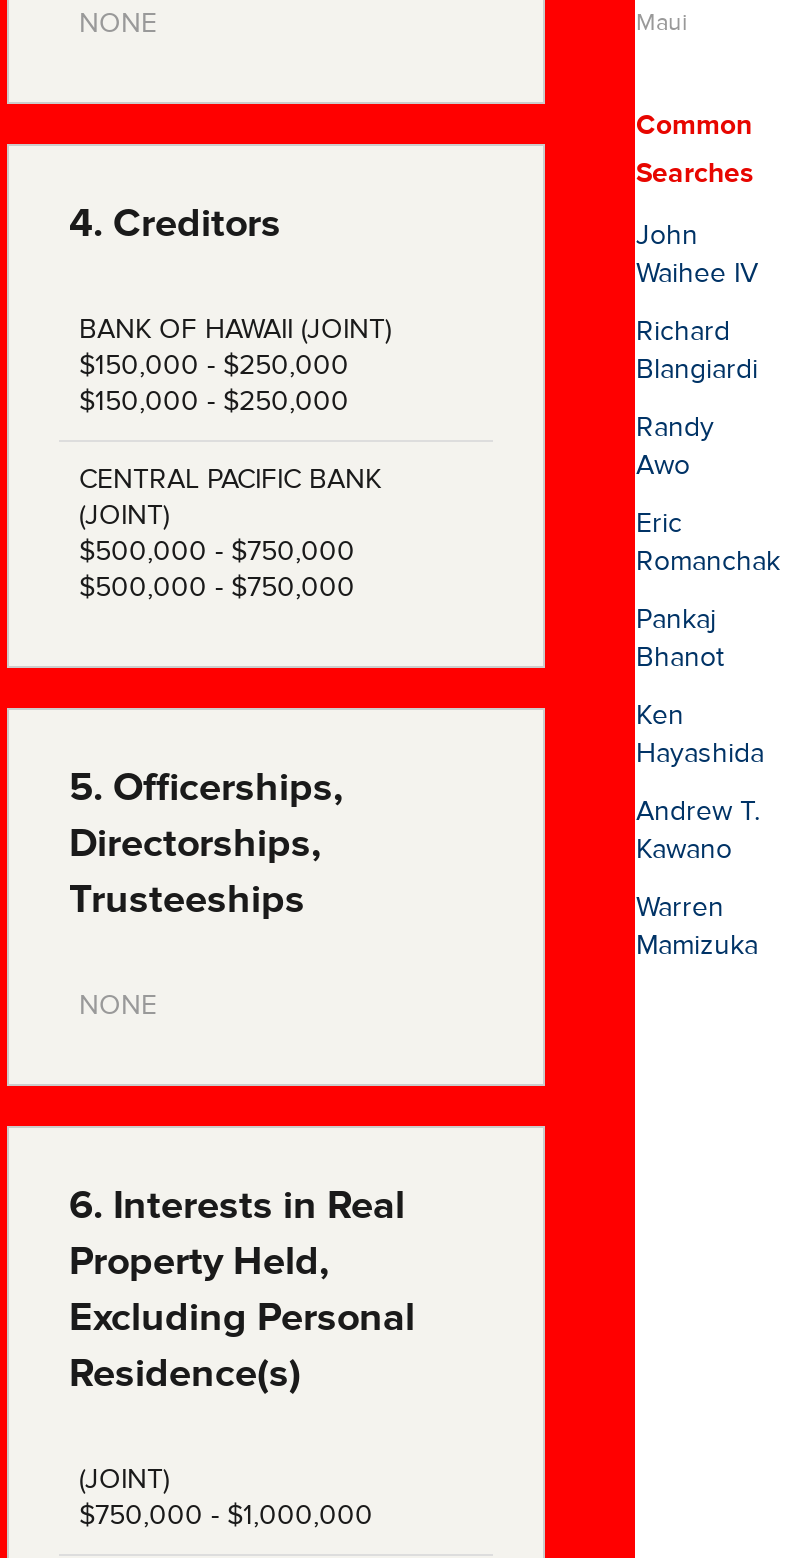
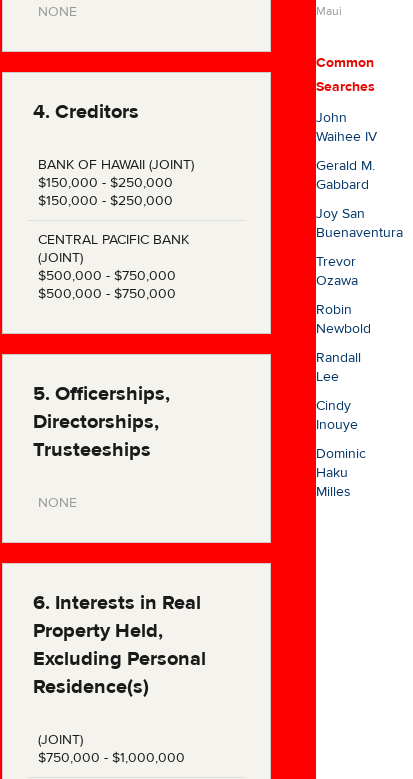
- Richard
- Blangiardi
+ Gerald M.
+ Gabbard

- Randy
- Awo
+ Joy San
+ Buenaventura

- Eric
- Romanchak
+ Trevor
+ Ozawa

- Pankaj
- Bhanot
+ Robin
+ Newbold

- Ken
- Hayashida
+ Randall
+ Lee

- Andrew T.
- Kawano
+ Cindy
+ Inouye

- Warren
- Mamizuka
+ Dominic
+ Haku
+ Milles
